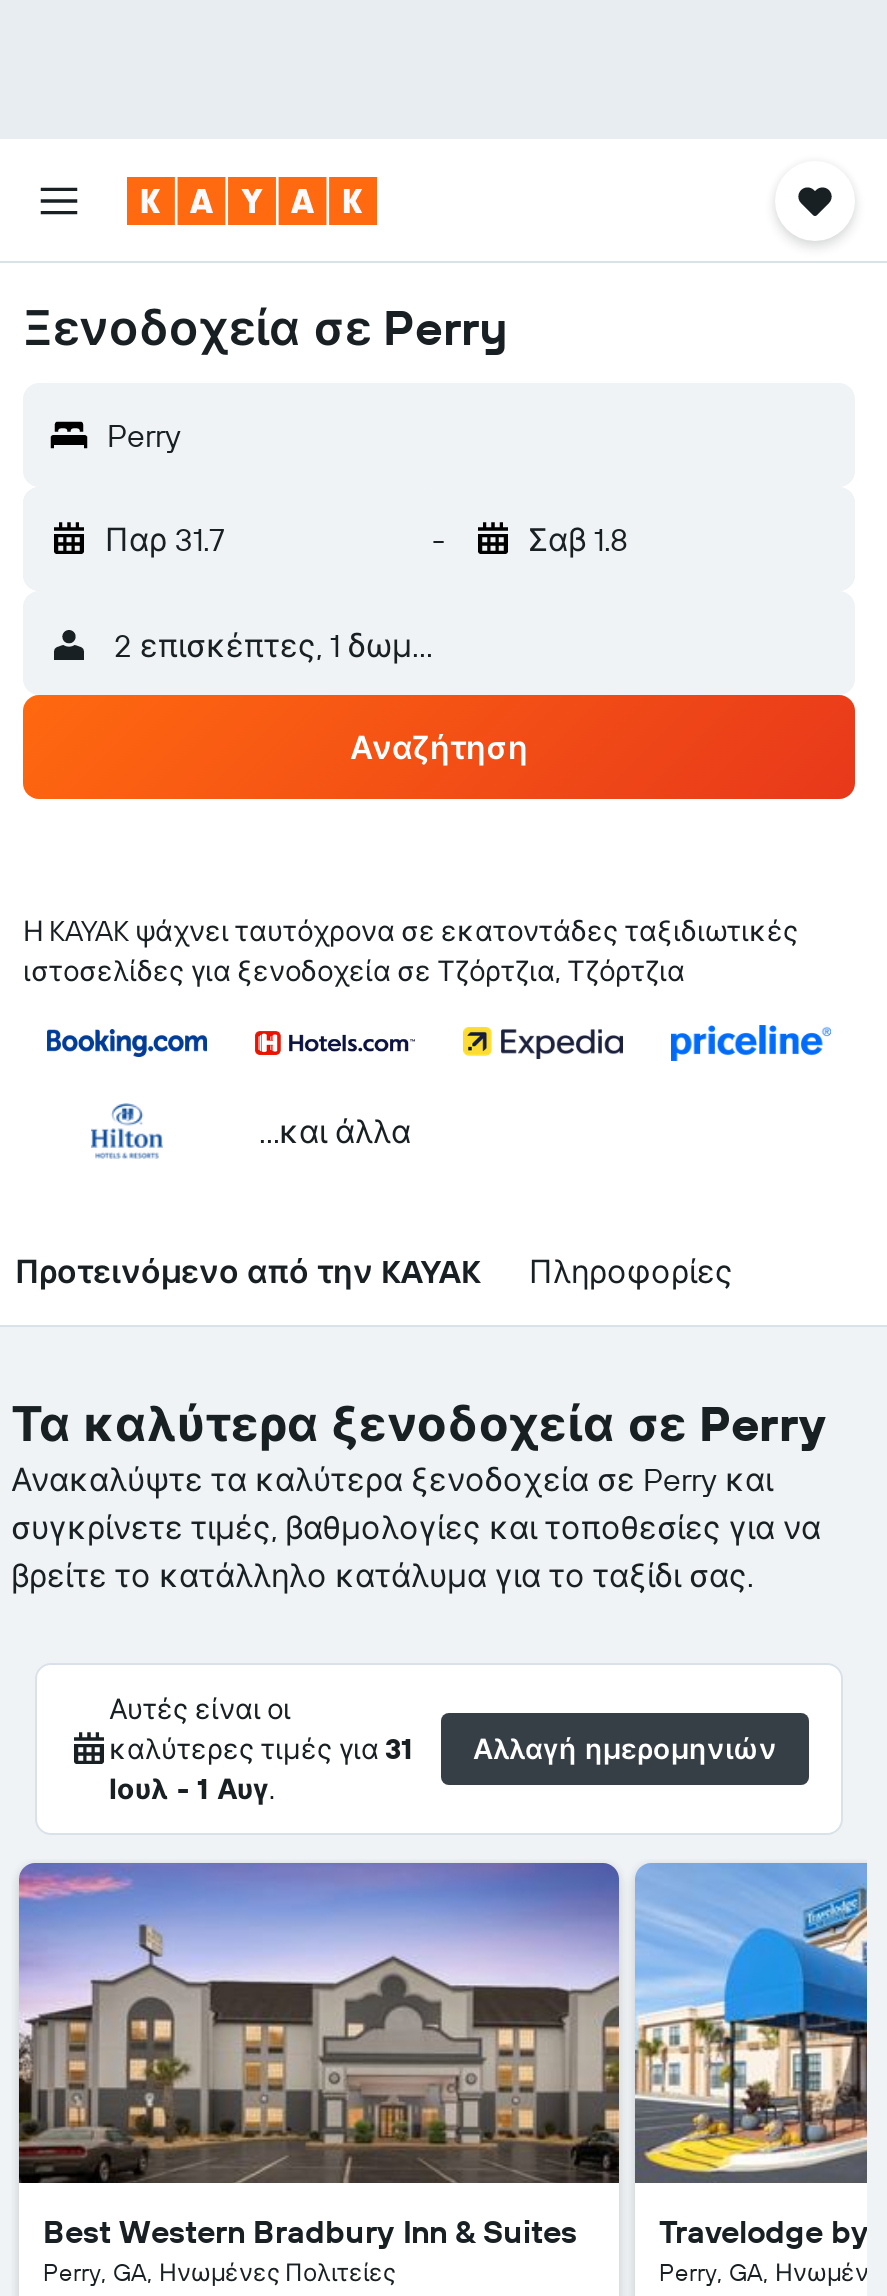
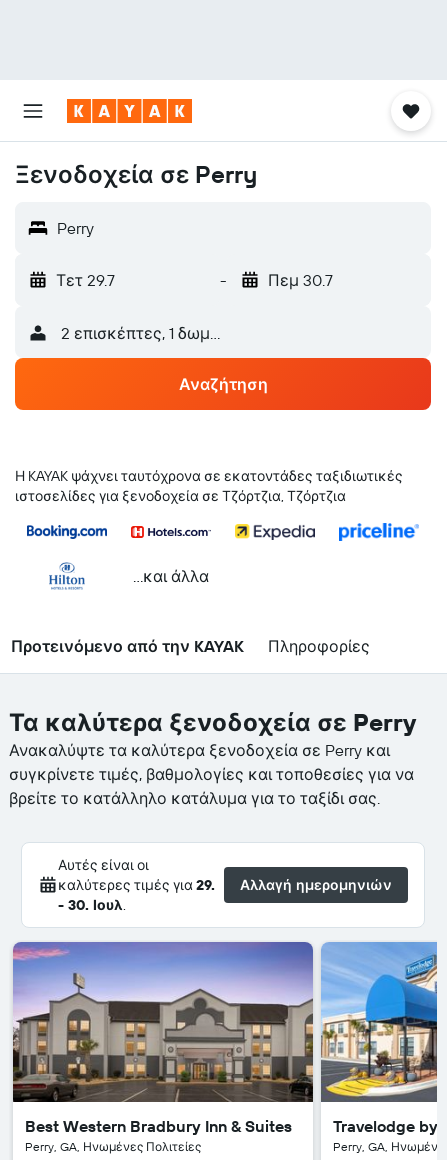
- Παρ 31.7
+ Τετ 29.7

- Σαβ 1.8
+ Πεμ 30.7

- καλύτερες τιμές για 31
- Ιουλ - 1 Αυγ.
+ καλύτερες τιμές για 29.
+ - 30. Ιουλ.
